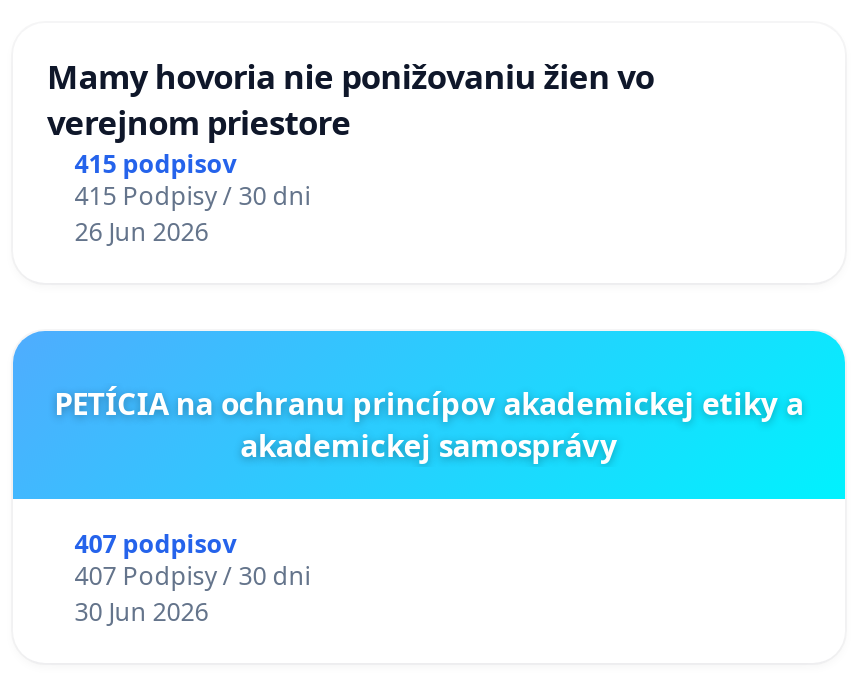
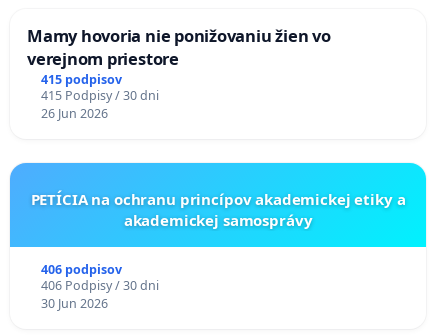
- 407 podpisov
+ 406 podpisov

- 407 Podpisy / 30 dni
+ 406 Podpisy / 30 dni
